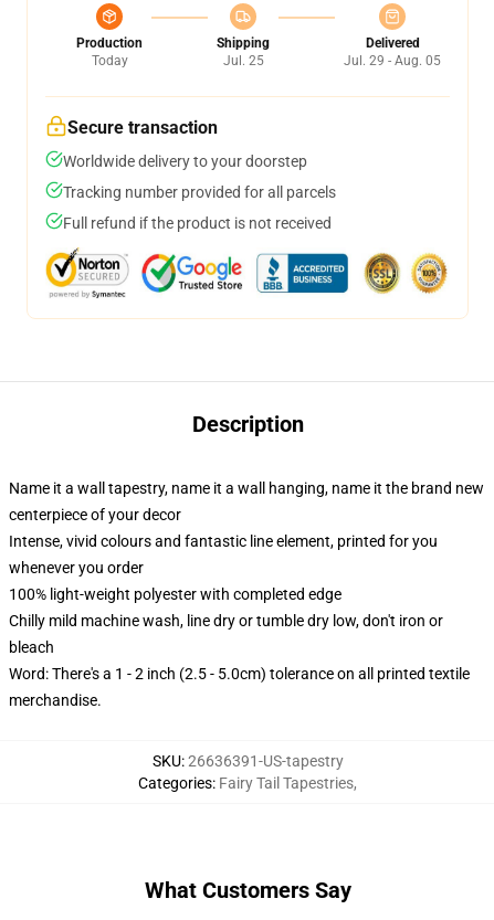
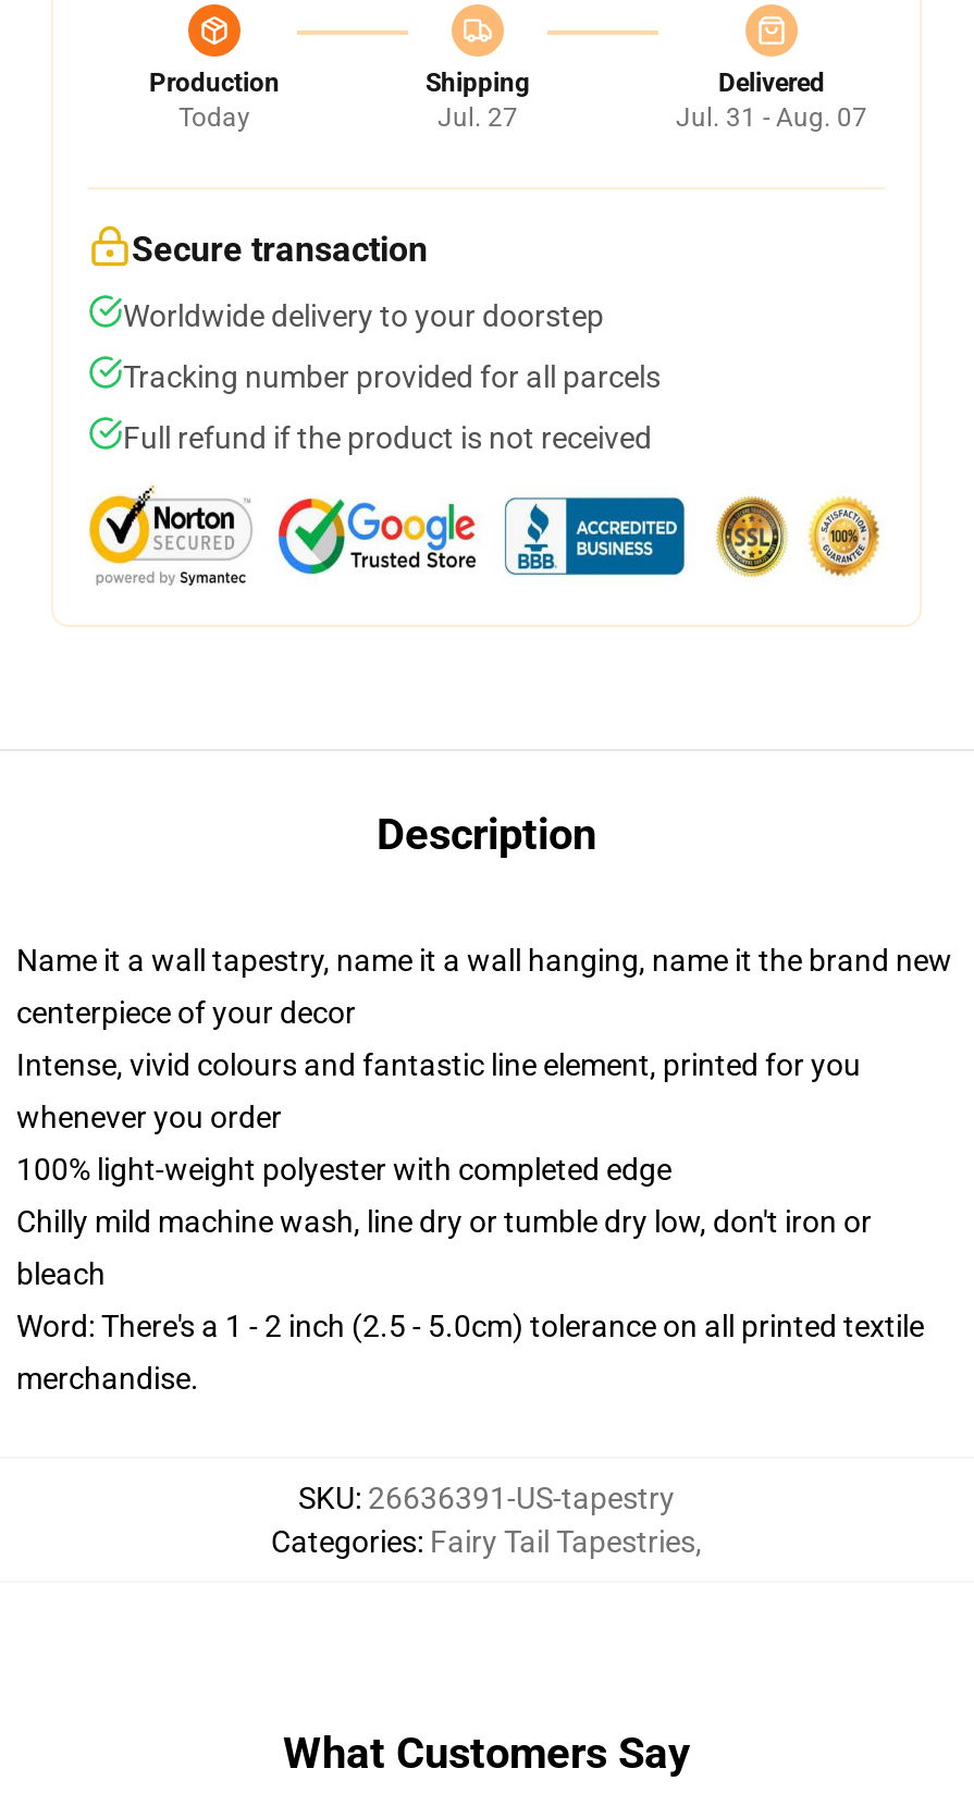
- Jul. 25
+ Jul. 27

- Jul. 29 - Aug. 05
+ Jul. 31 - Aug. 07
